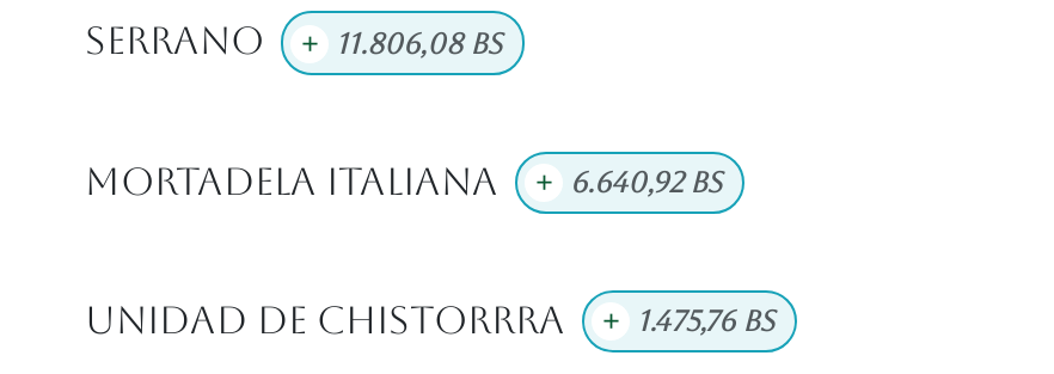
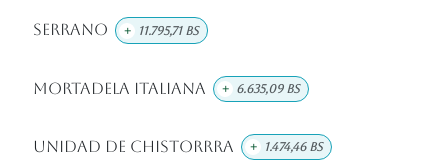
- + 11.806,08 Bs
+ + 11.795,71 Bs

- + 6.640,92 Bs
+ + 6.635,09 Bs

- + 1.475,76 Bs
+ + 1.474,46 Bs
